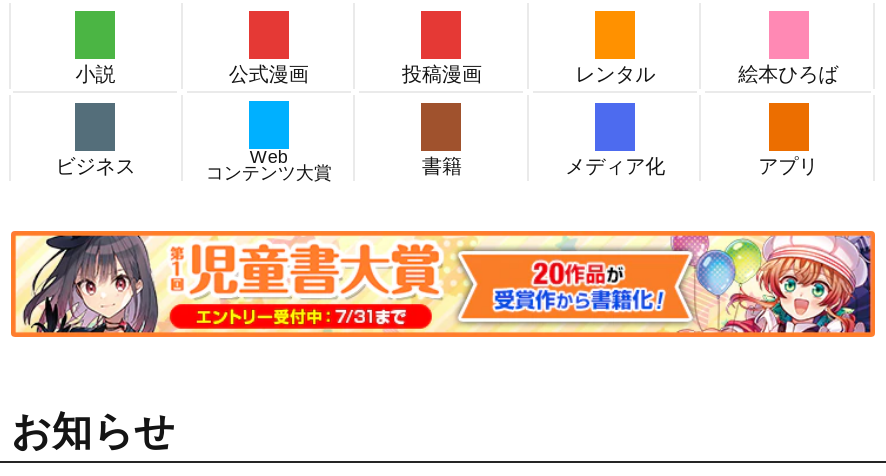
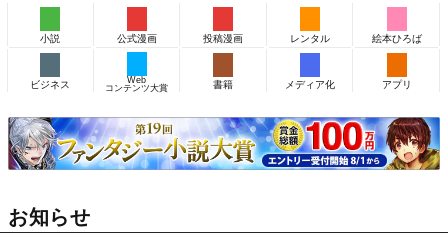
- [image]
+ [image]
